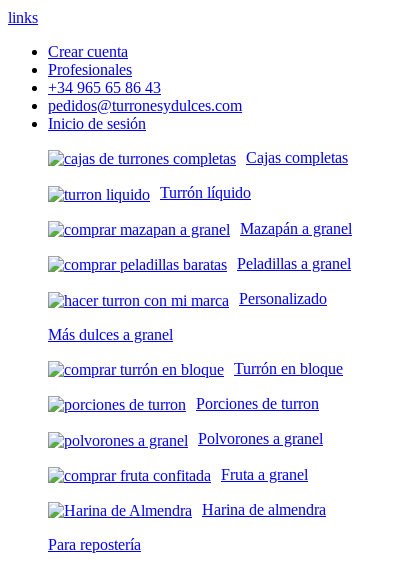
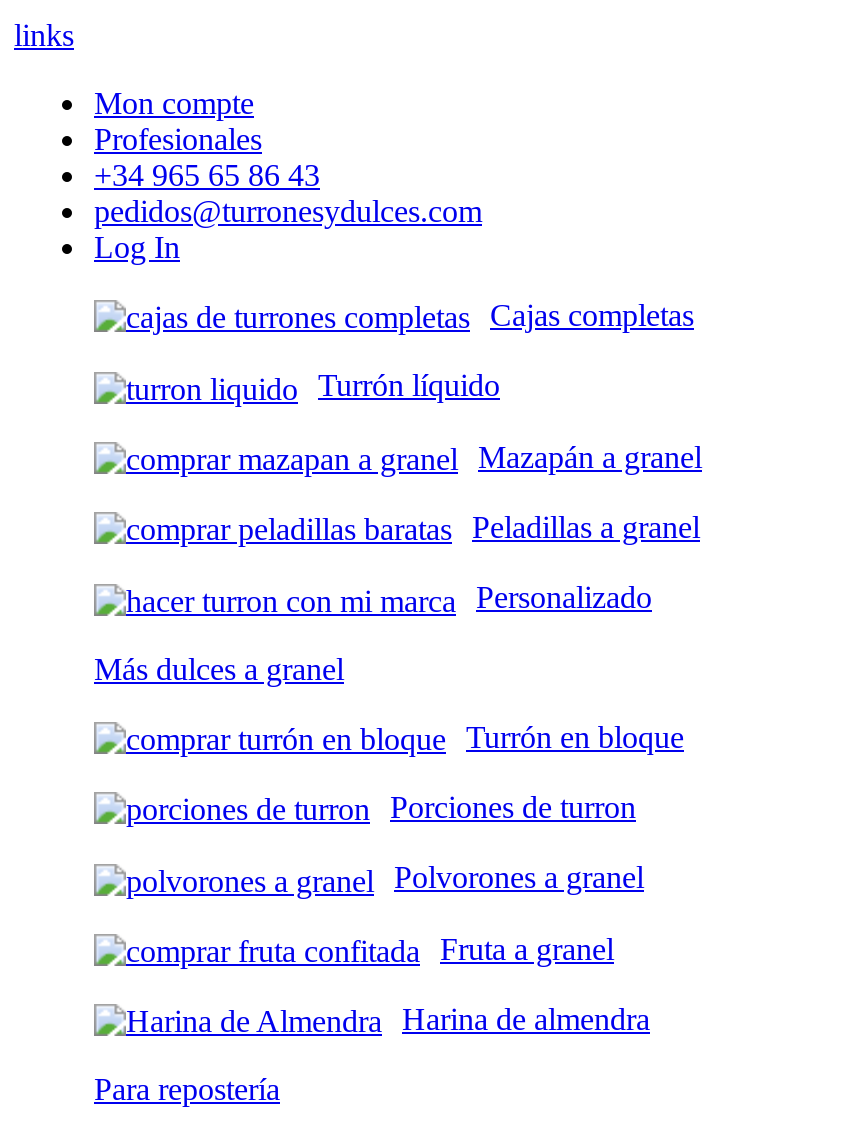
- Crear cuenta
+ Mon compte

- Inicio de sesión
+ Log In
